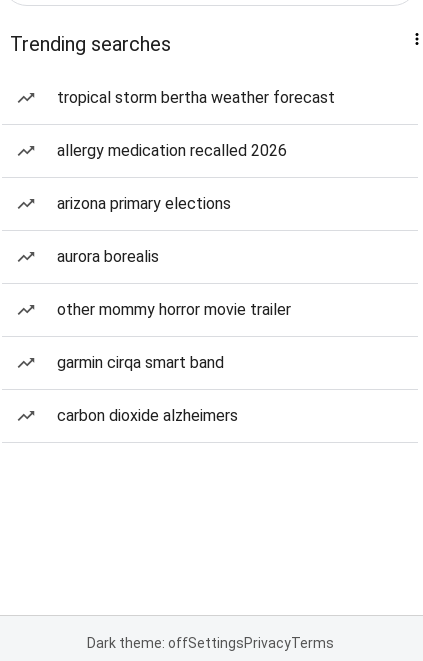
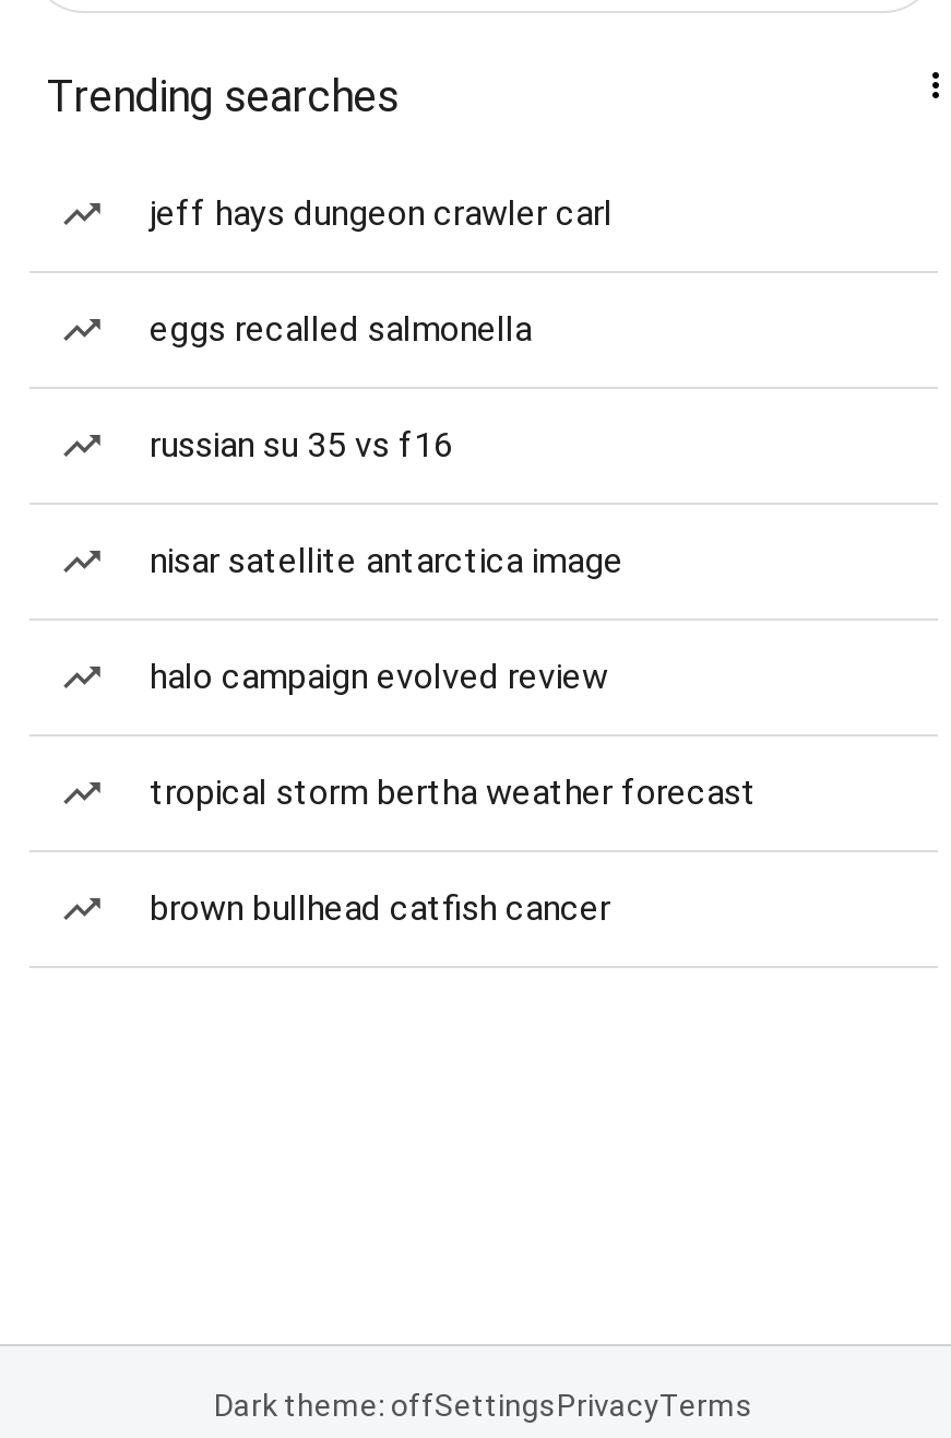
+ jeff hays dungeon crawler carl
+ eggs recalled salmonella
+ russian su 35 vs f16
+ nisar satellite antarctica image
+ halo campaign evolved review

moved down: tropical storm bertha weather forecast

- allergy medication recalled 2026
- arizona primary elections
- aurora borealis
- other mommy horror movie trailer
- garmin cirqa smart band
- carbon dioxide alzheimers
+ brown bullhead catfish cancer
